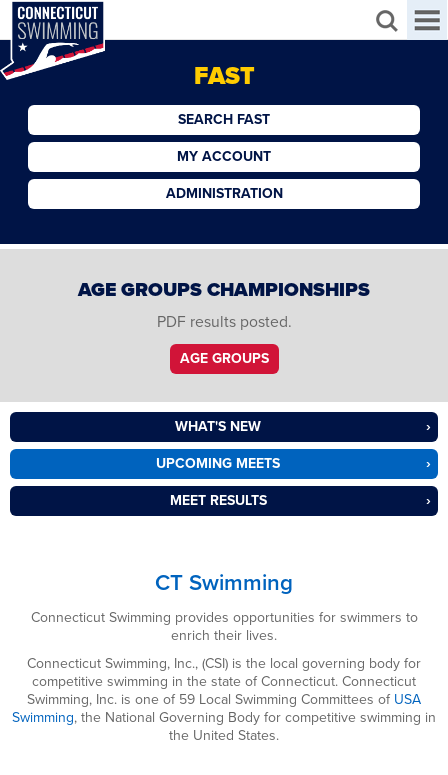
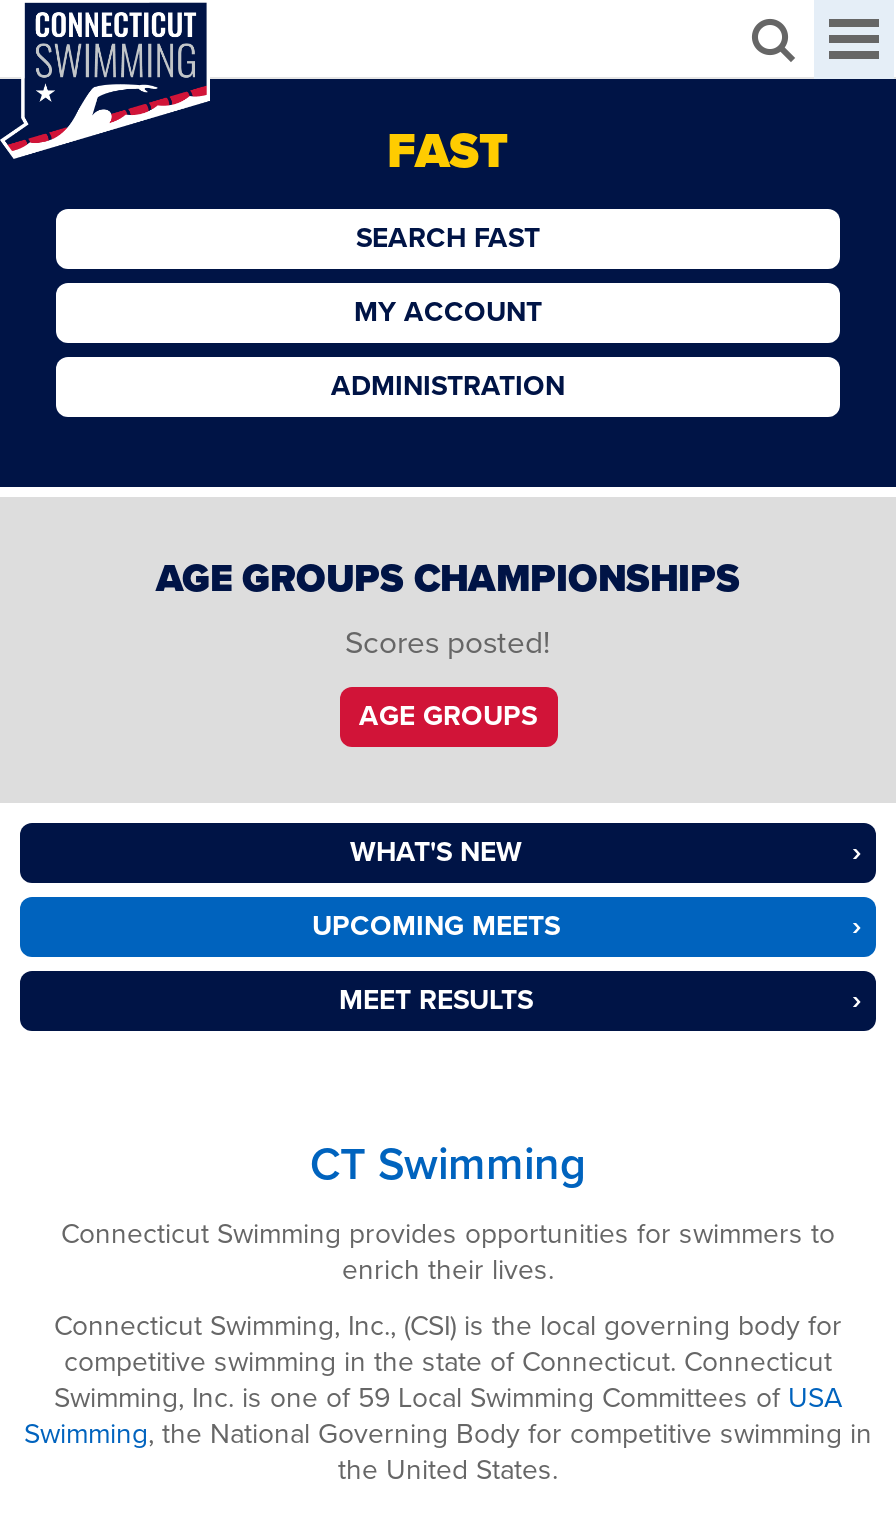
- PDF results posted.
+ Scores posted!
